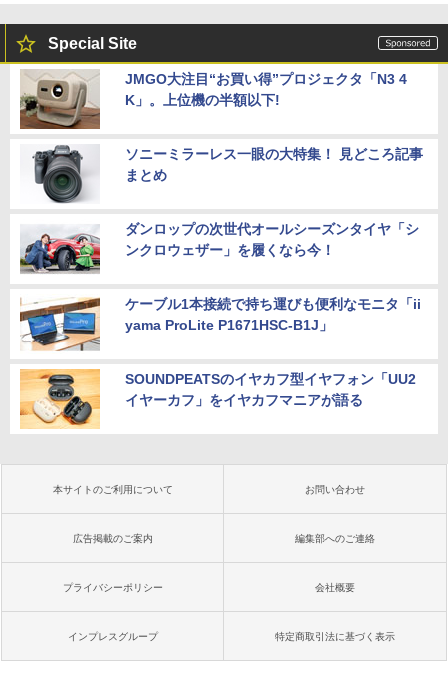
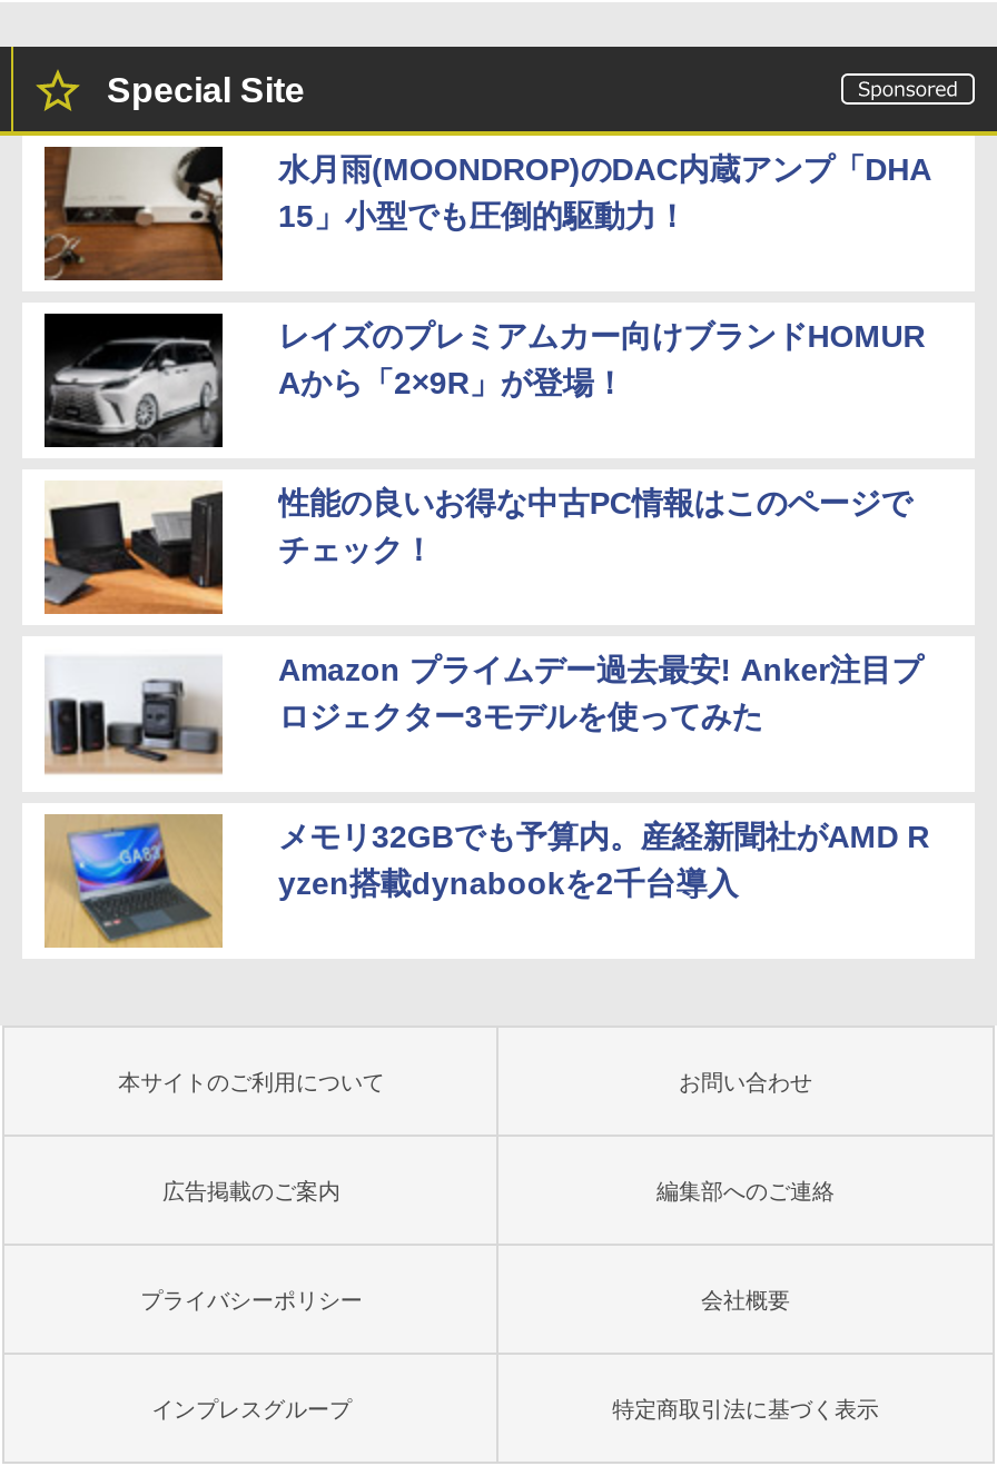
- [image]
- JMGO大注目“お買い得”プロジェクタ「N3 4
- K」。上位機の半額以下!
+ [image]
+ 水月雨(MOONDROP)のDAC内蔵アンプ「DHA
+ 15」小型でも圧倒的駆動力！

- [image]
- ソニーミラーレス一眼の大特集！ 見どころ記事
- まとめ
+ [image]
+ レイズのプレミアムカー向けブランドHOMUR
+ Aから「2×9R」が登場！

- [image]
- ダンロップの次世代オールシーズンタイヤ「シ
- ンクロウェザー」を履くなら今！
+ [image]
+ 性能の良いお得な中古PC情報はこのページで
+ チェック！

- [image]
- ケーブル1本接続で持ち運びも便利なモニタ「ii
- yama ProLite P1671HSC-B1J」
+ [image]
+ Amazon プライムデー過去最安! Anker注目プ
+ ロジェクター3モデルを使ってみた

- [image]
- SOUNDPEATSのイヤカフ型イヤフォン「UU2
- イヤーカフ」をイヤカフマニアが語る
+ [image]
+ メモリ32GBでも予算内。産経新聞社がAMD R
+ yzen搭載dynabookを2千台導入
